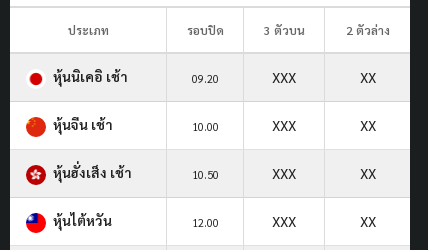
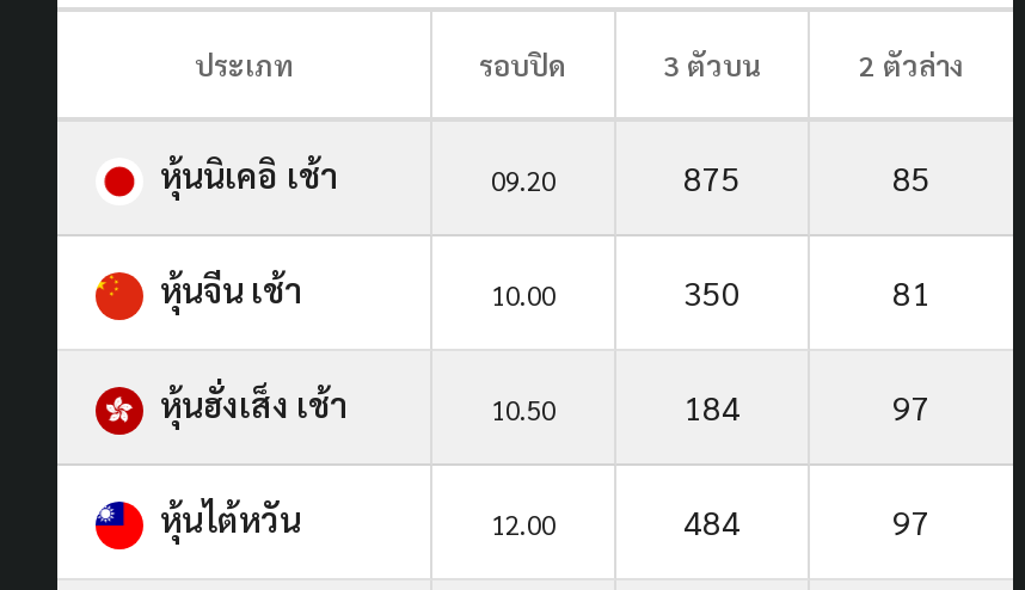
- XXX
- XX
+ 875
+ 85

- XXX
- XX
+ 350
+ 81

- XXX
- XX
+ 184
+ 97

- XXX
- XX
+ 484
+ 97
